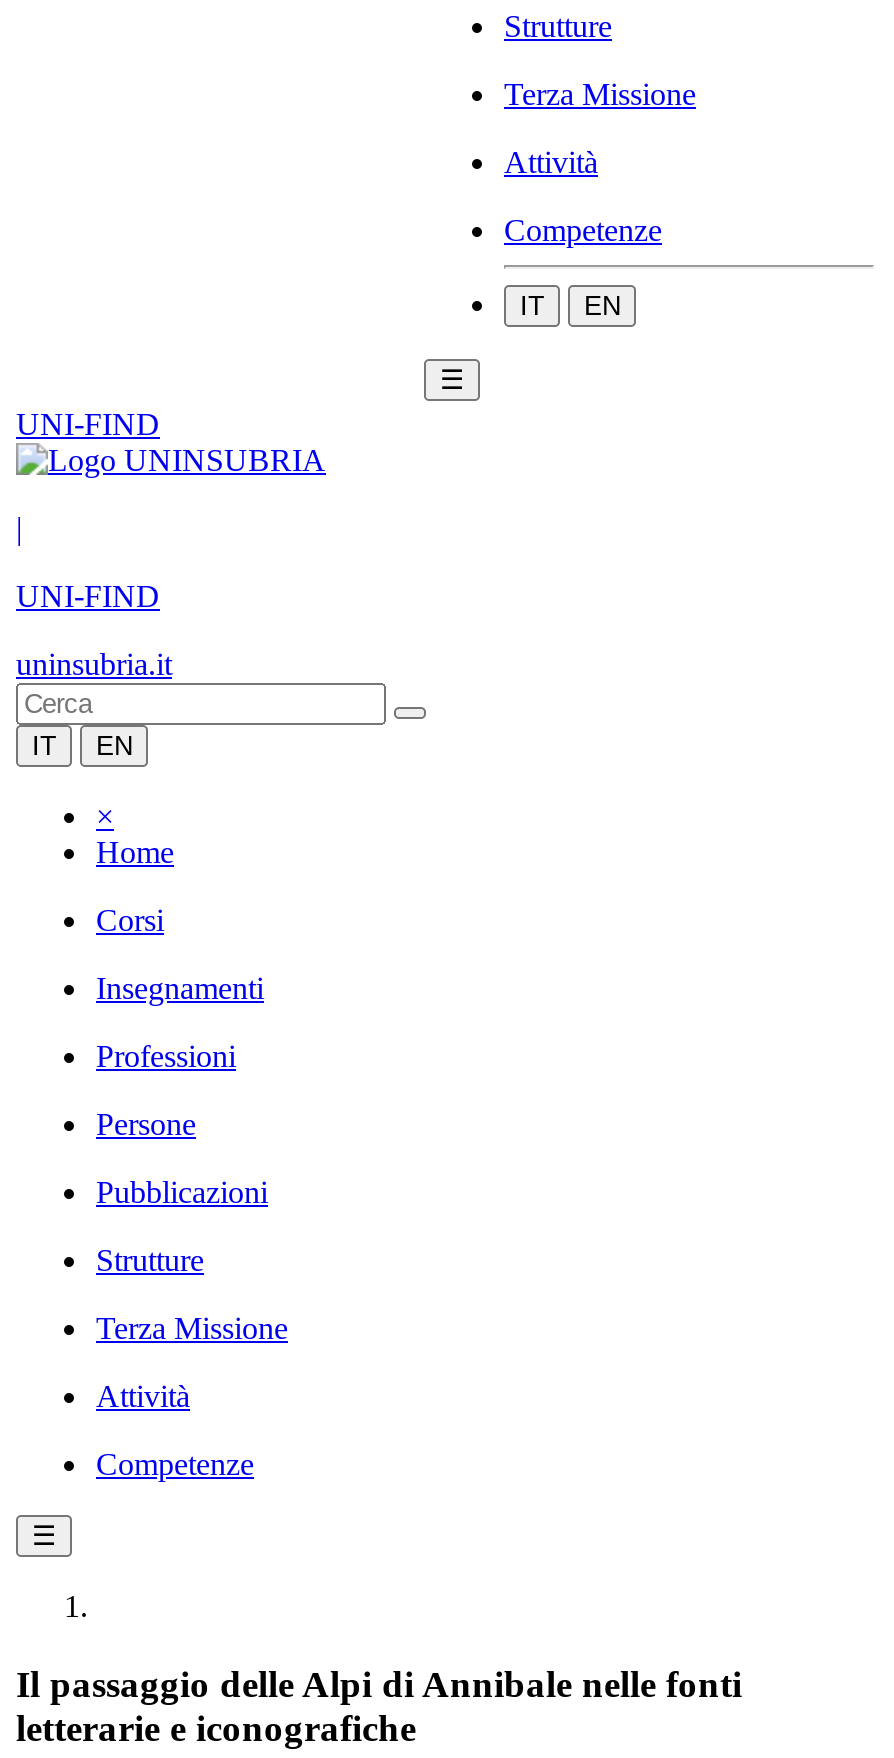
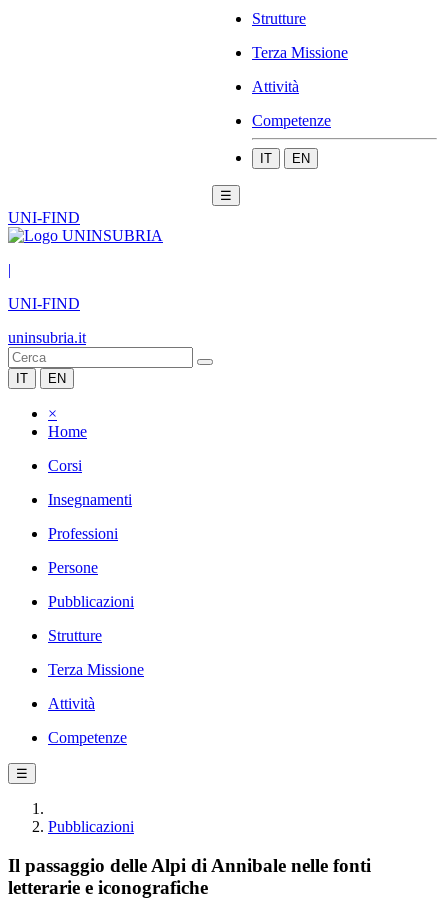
+ Pubblicazioni
